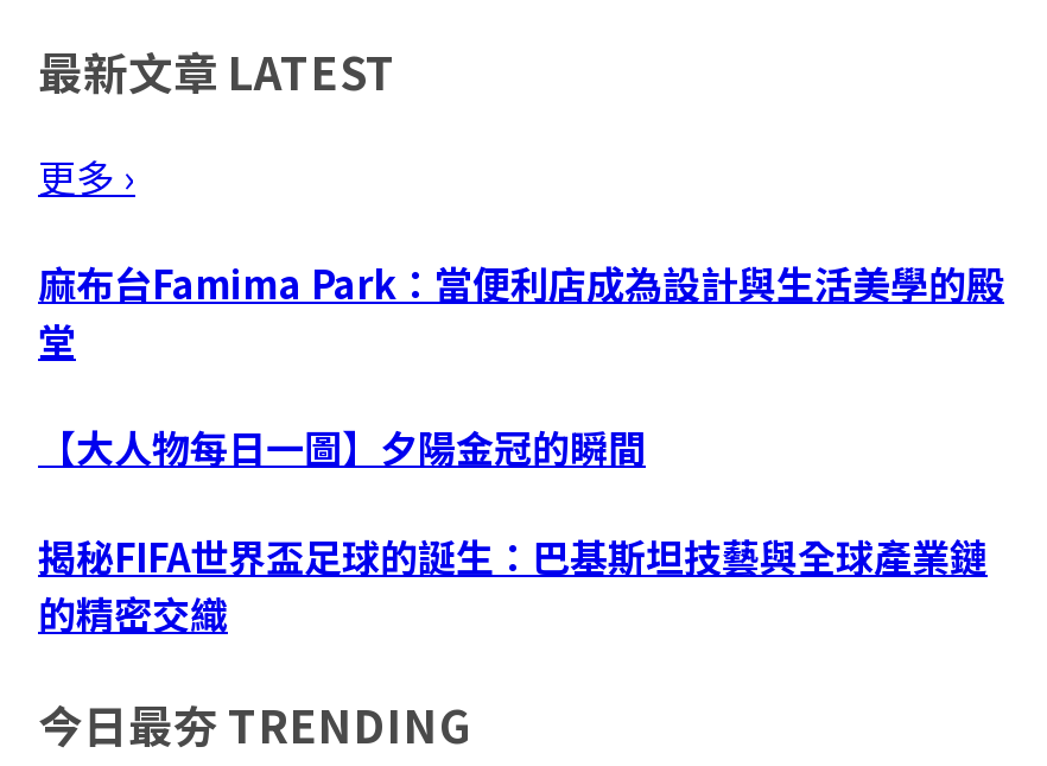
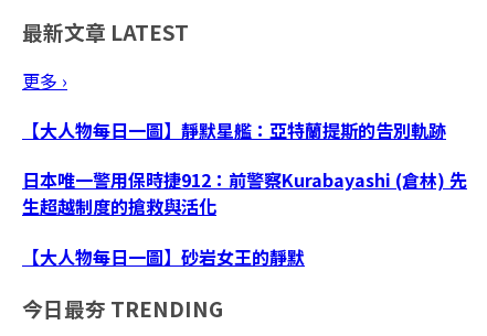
- 麻布台Famima Park：當便利店成為設計與生活美學的殿
- 堂
+ 【大人物每日一圖】靜默星艦：亞特蘭提斯的告別軌跡

- 【大人物每日一圖】夕陽金冠的瞬間
+ 日本唯一警用保時捷912：前警察Kurabayashi (倉林) 先
+ 生超越制度的搶救與活化

- 揭秘FIFA世界盃足球的誕生：巴基斯坦技藝與全球產業鏈
- 的精密交織
+ 【大人物每日一圖】砂岩女王的靜默
